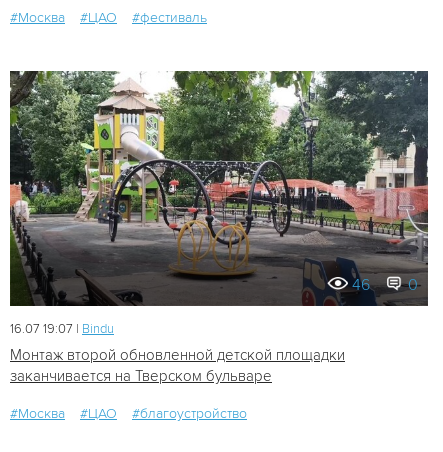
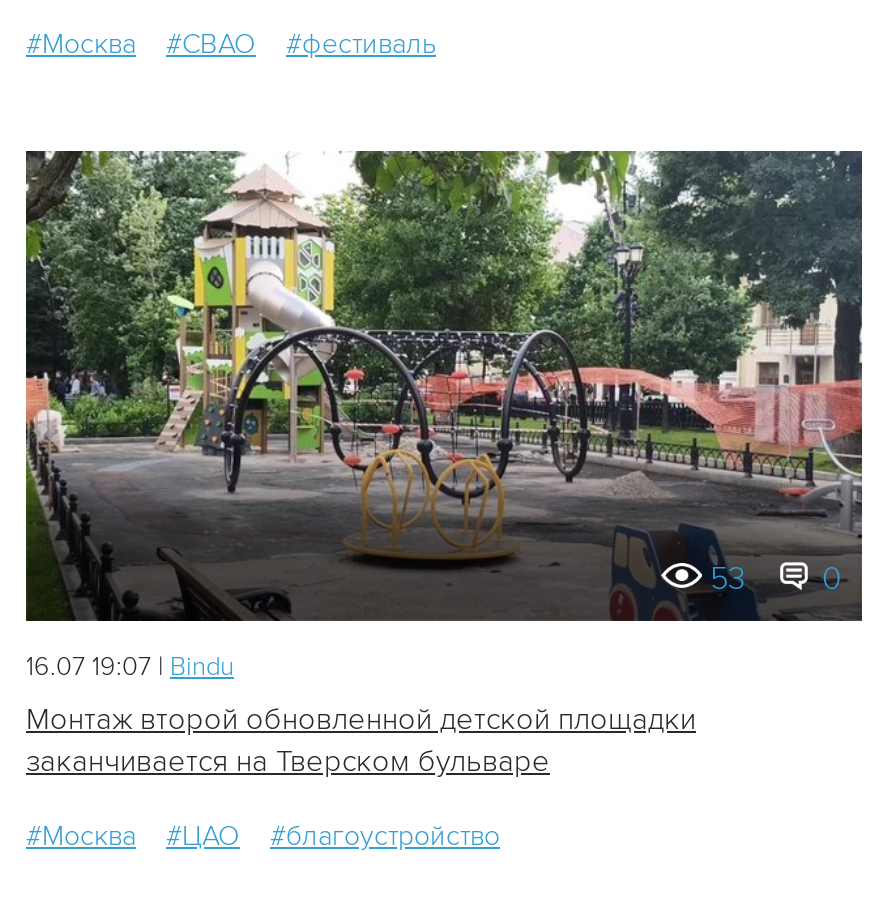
- #ЦАО
+ #СВАО

- 46
+ 53
